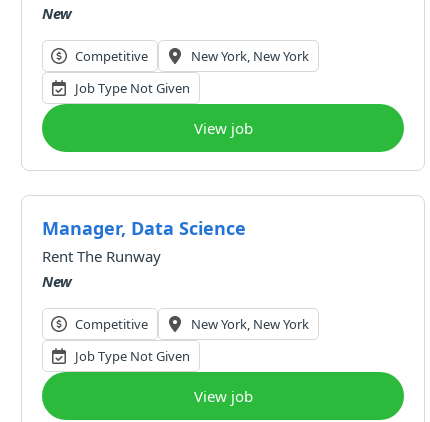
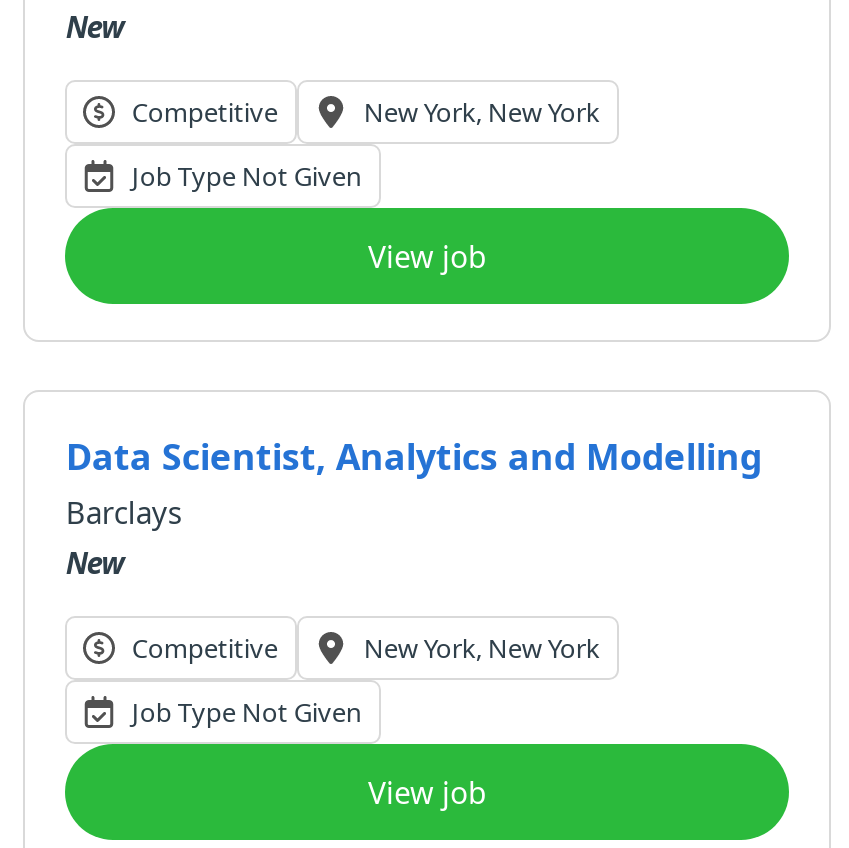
- Manager, Data Science
- Rent The Runway
+ Data Scientist, Analytics and Modelling
+ Barclays
